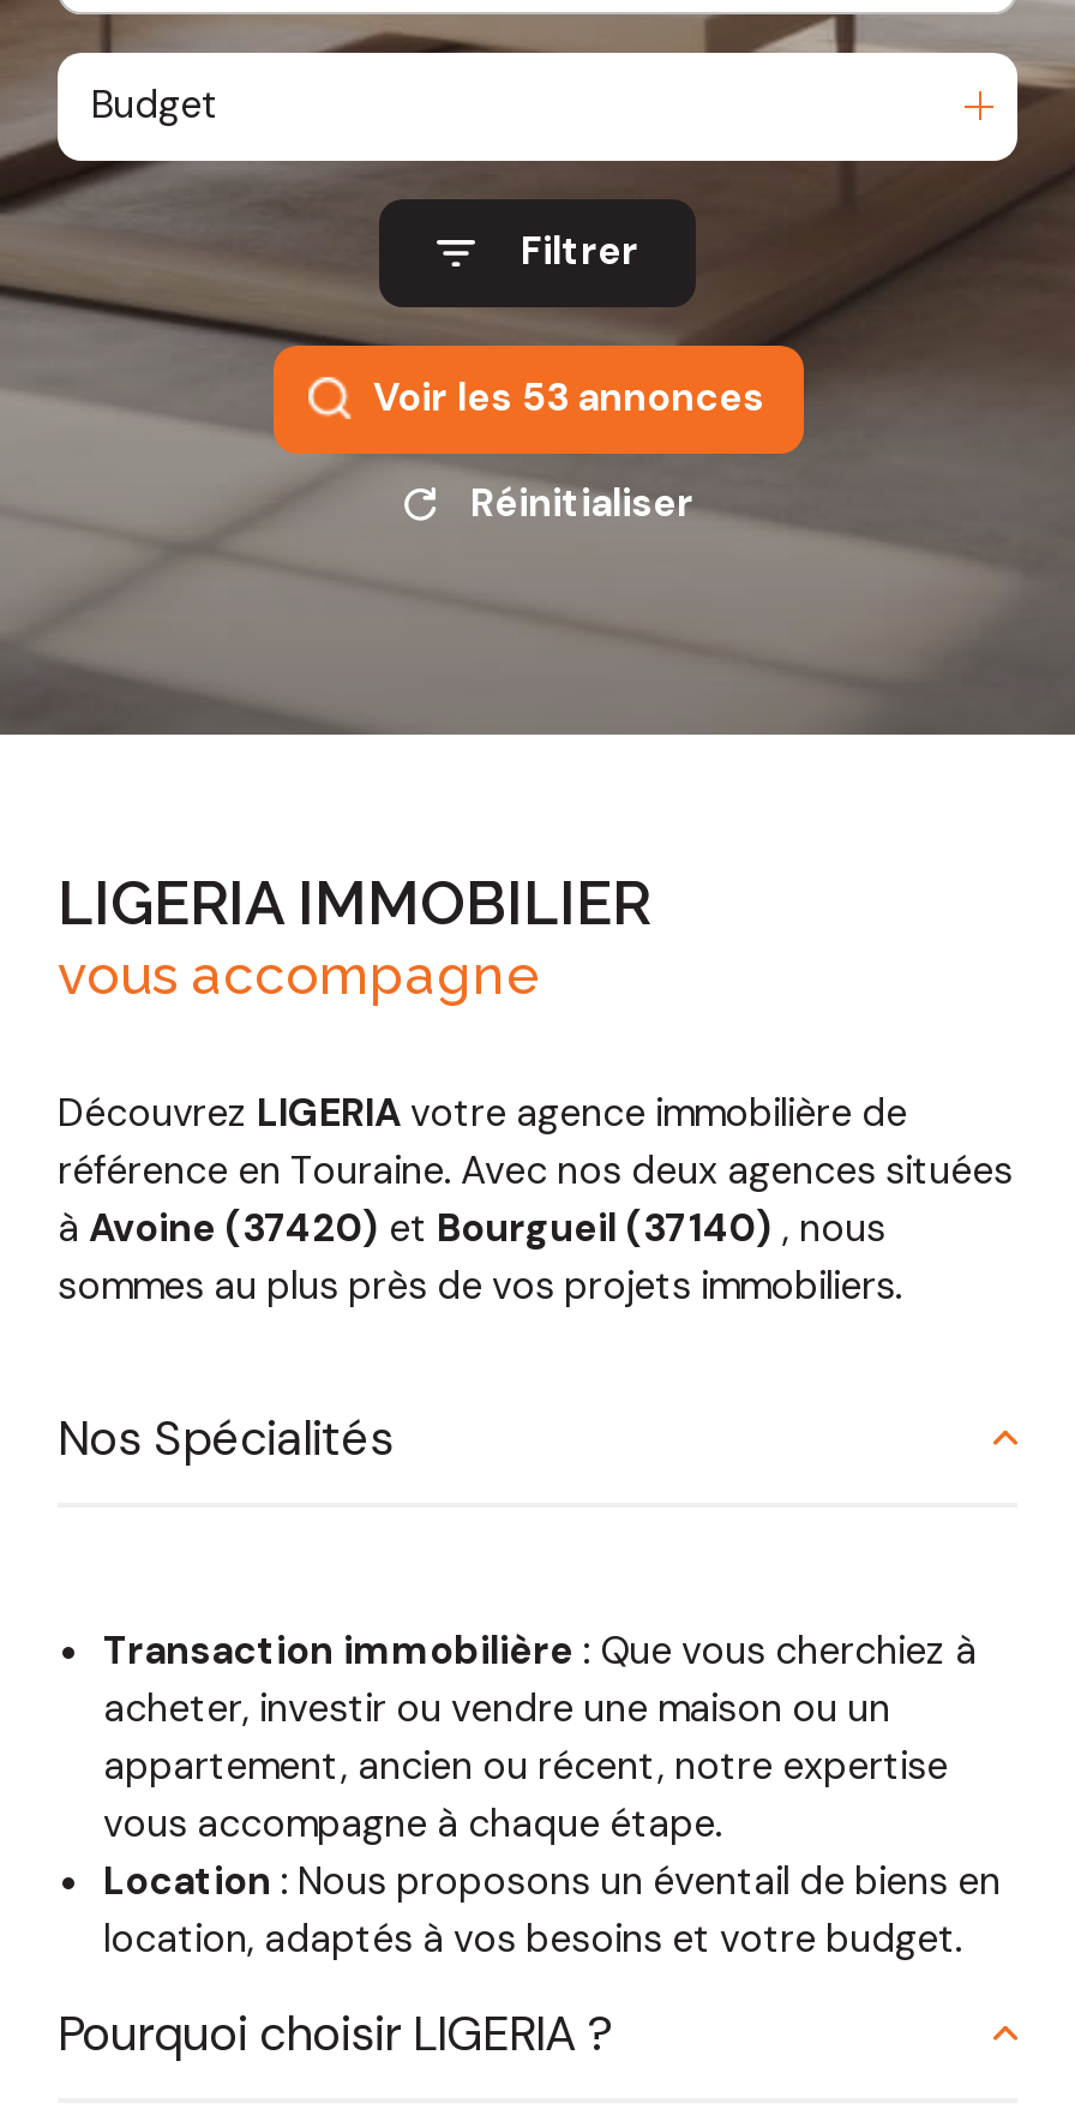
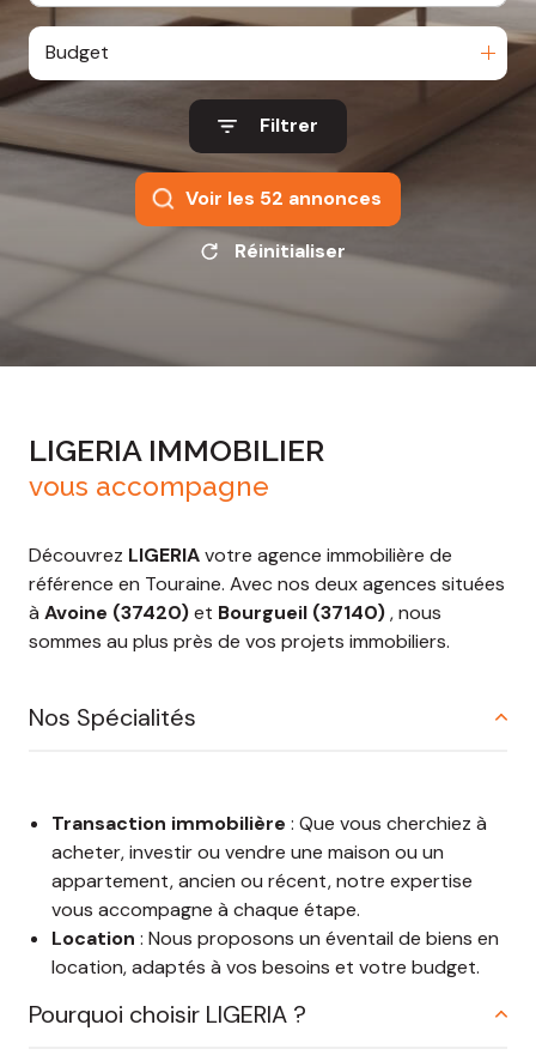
- Voir les 53 annonces
+ Voir les 52 annonces
